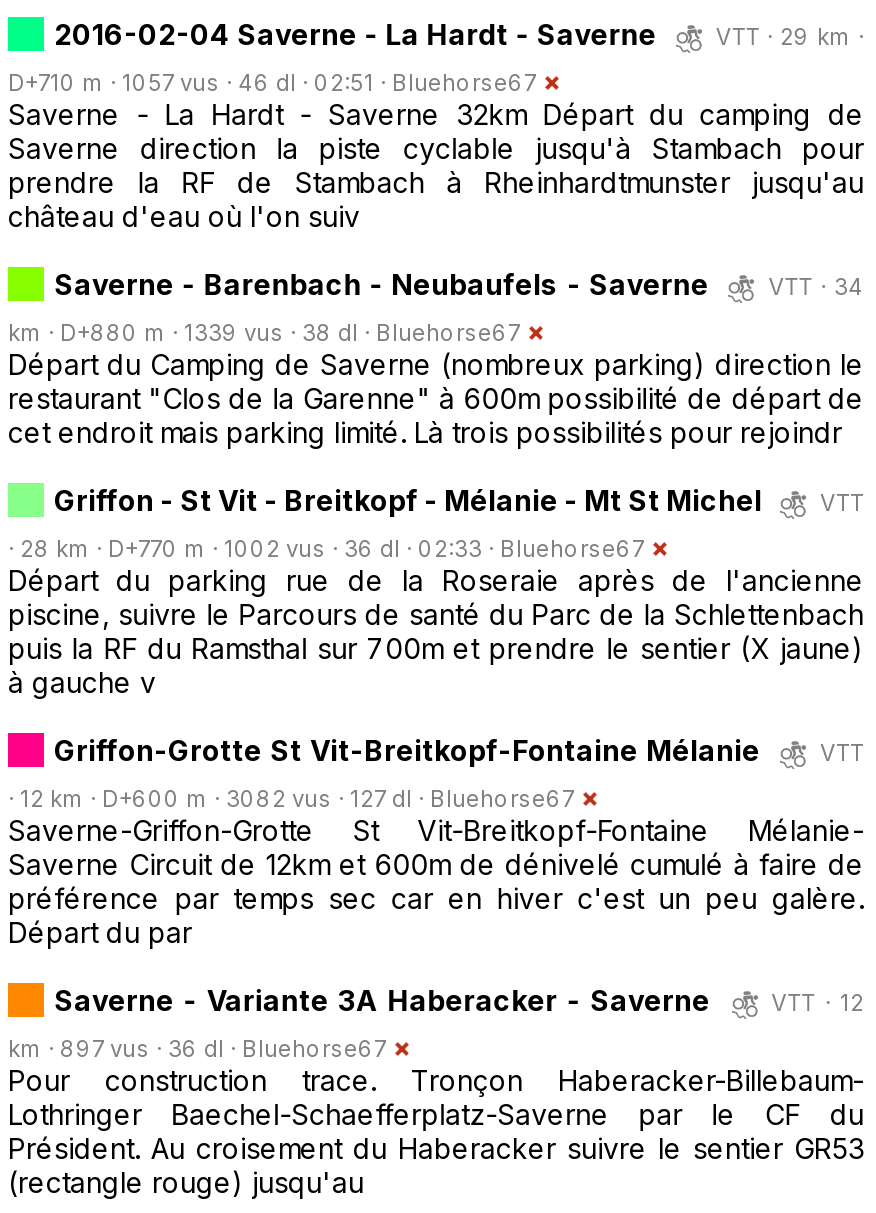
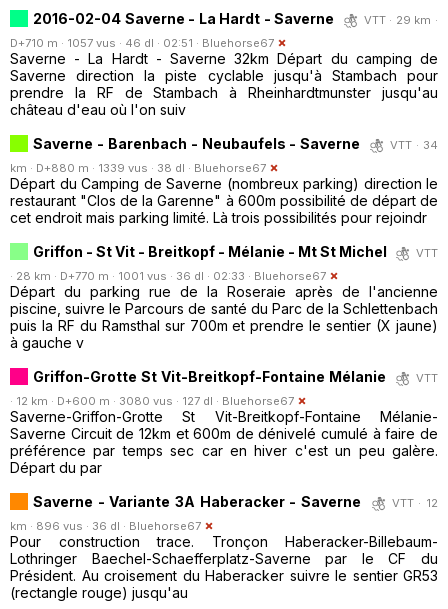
- · 28 km · D+770 m · 1002 vus · 36 dl · 02:33 · Bluehorse67
+ · 28 km · D+770 m · 1001 vus · 36 dl · 02:33 · Bluehorse67

- · 12 km · D+600 m · 3082 vus · 127 dl · Bluehorse67
+ · 12 km · D+600 m · 3080 vus · 127 dl · Bluehorse67

- km · 897 vus · 36 dl · Bluehorse67
+ km · 896 vus · 36 dl · Bluehorse67
